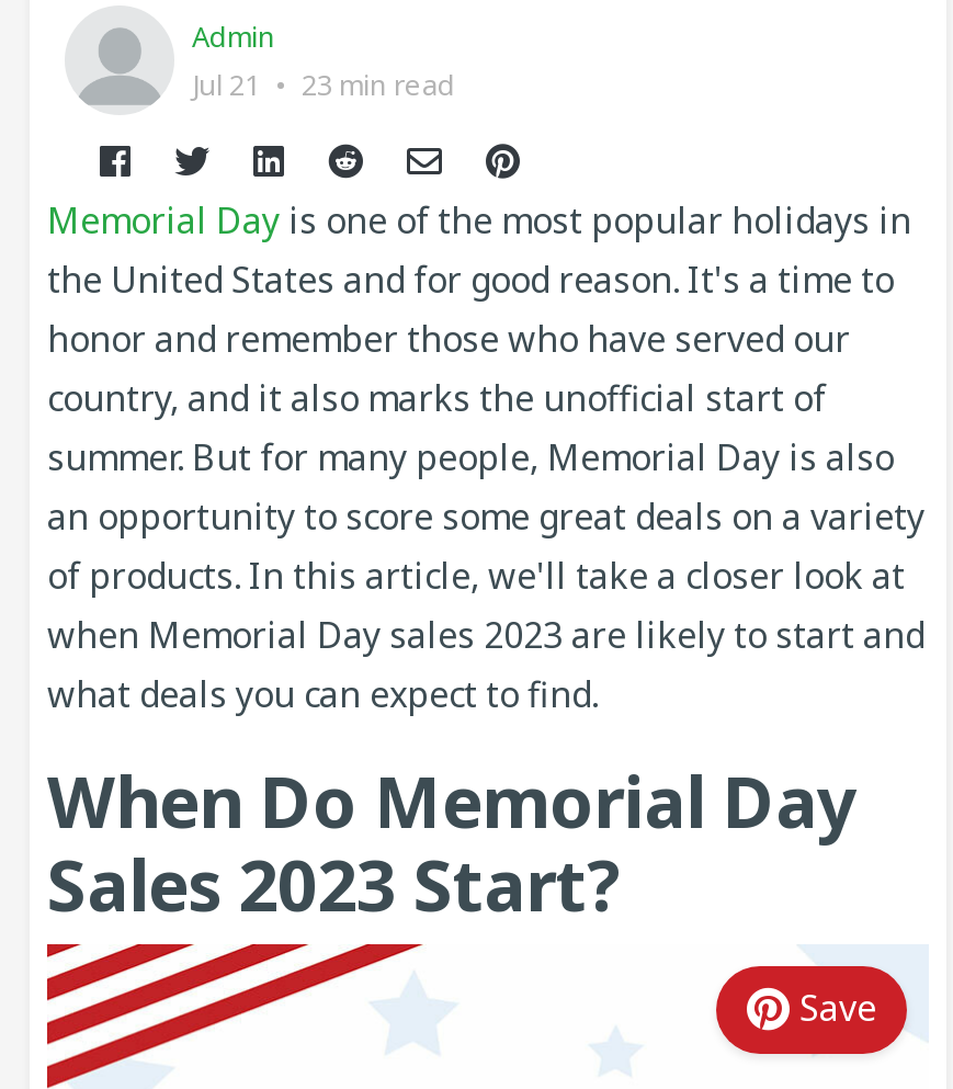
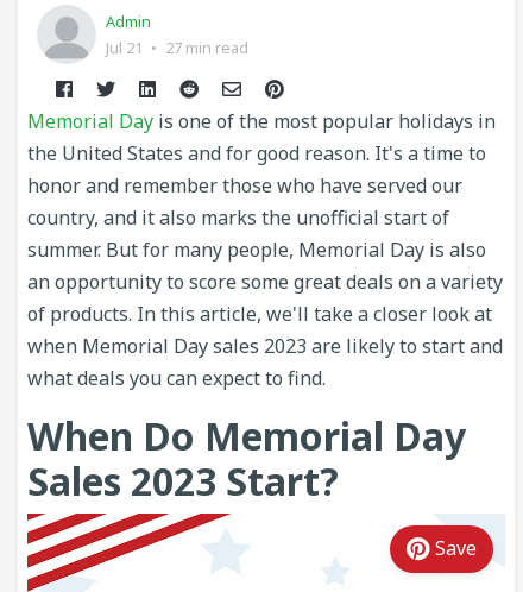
- Jul 21 • 23 min read
+ Jul 21 • 27 min read
